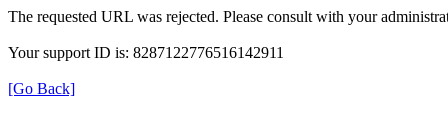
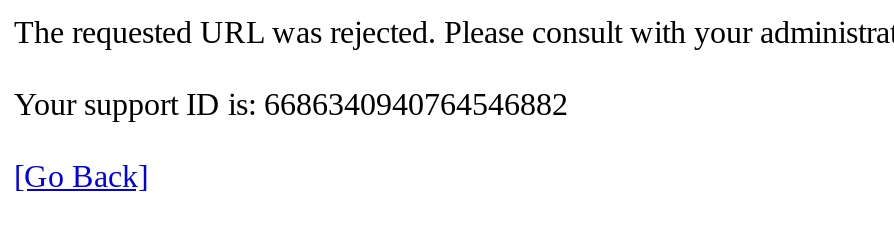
- Your support ID is: 8287122776516142911
+ Your support ID is: 6686340940764546882
